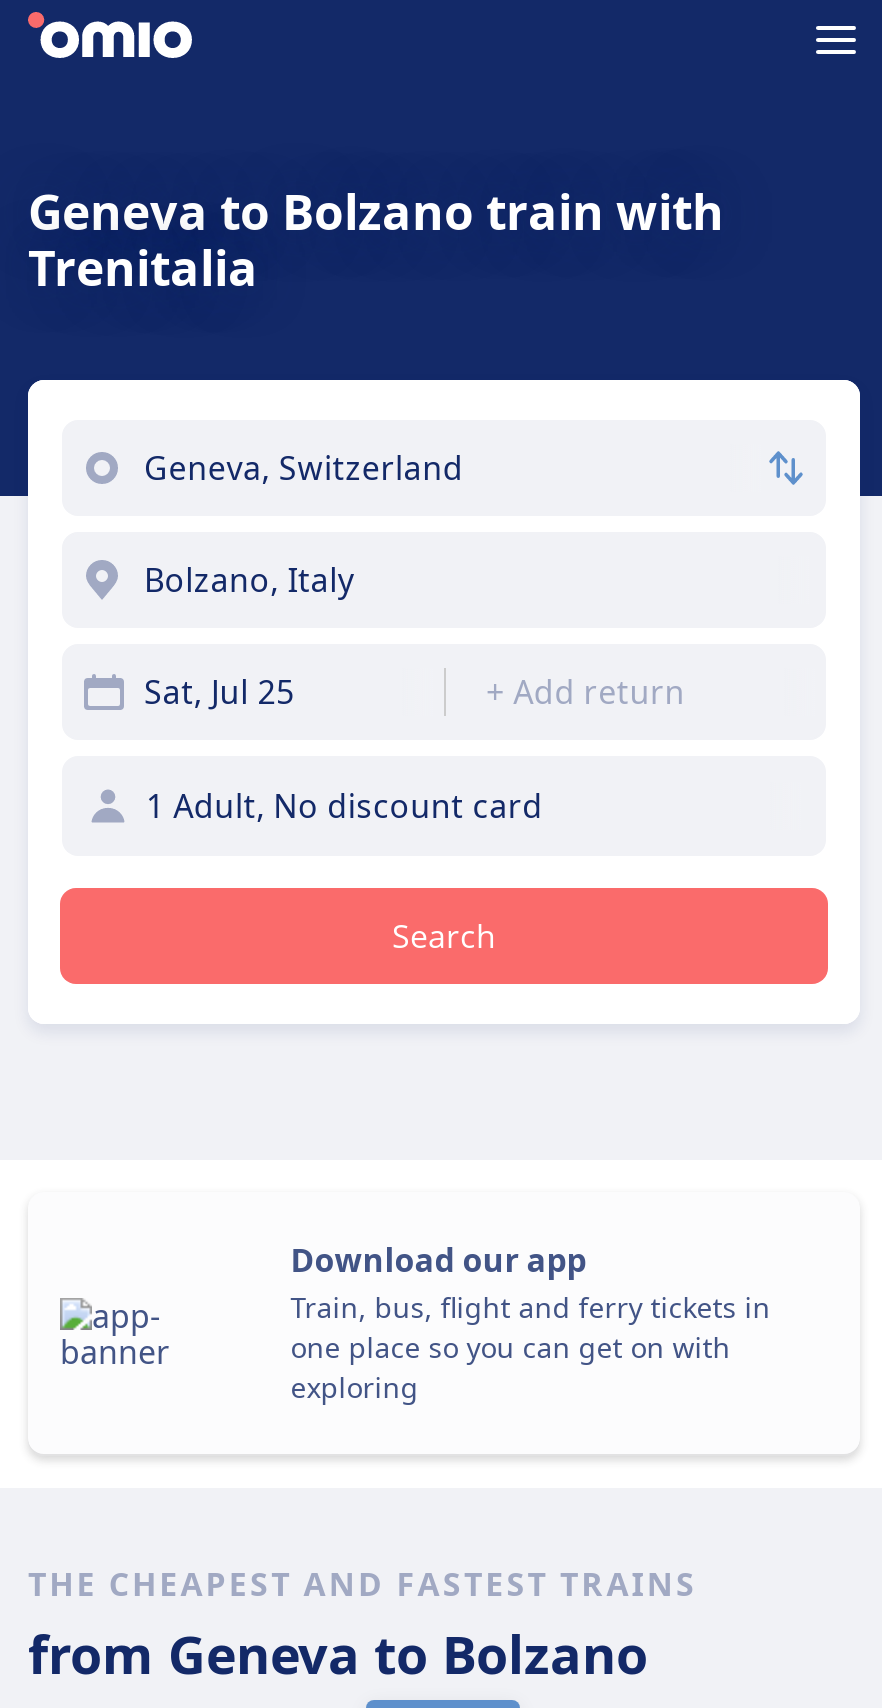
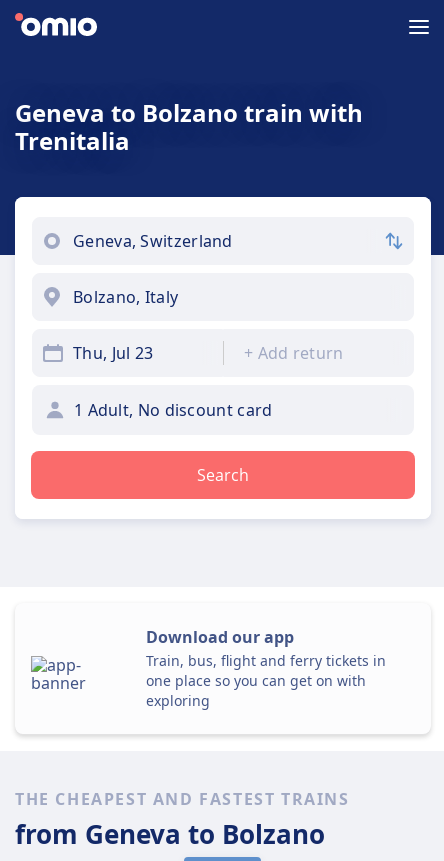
- Sat, Jul 25
+ Thu, Jul 23
